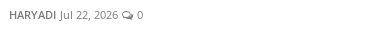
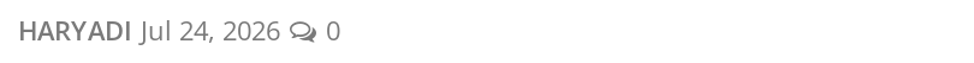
- HARYADI Jul 22, 2026 0
+ HARYADI Jul 24, 2026 0
